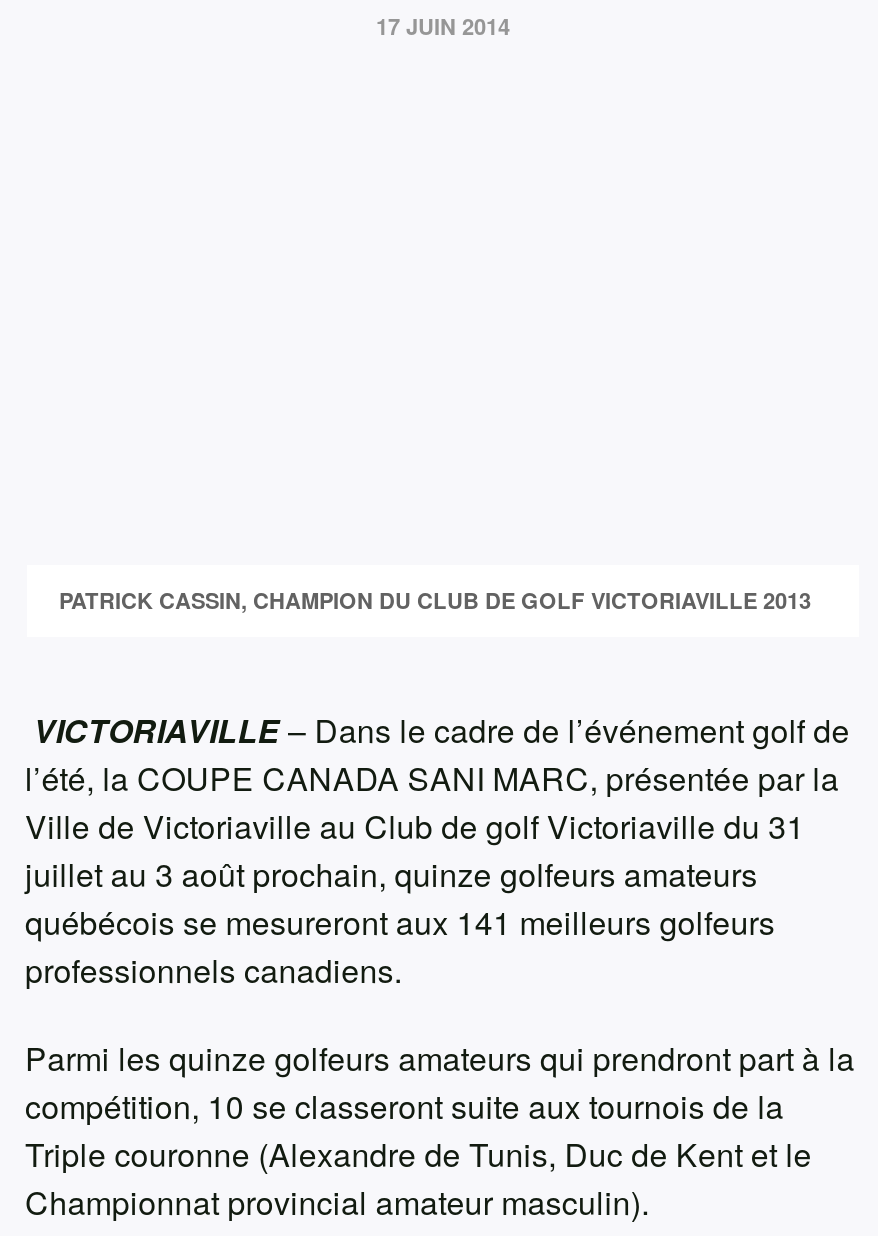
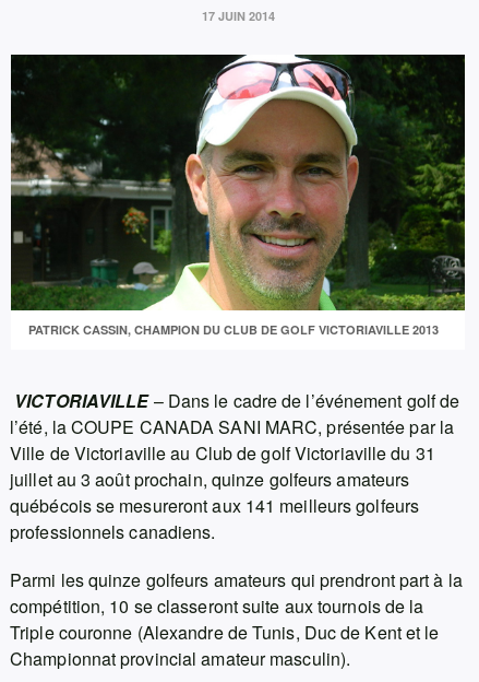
+ [image]
